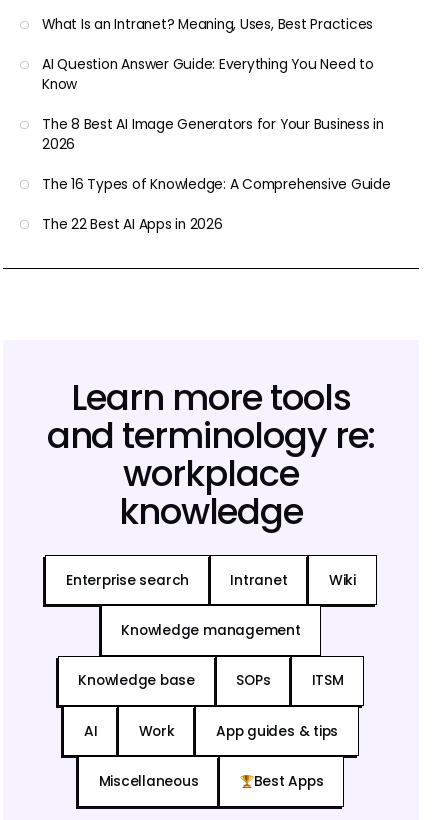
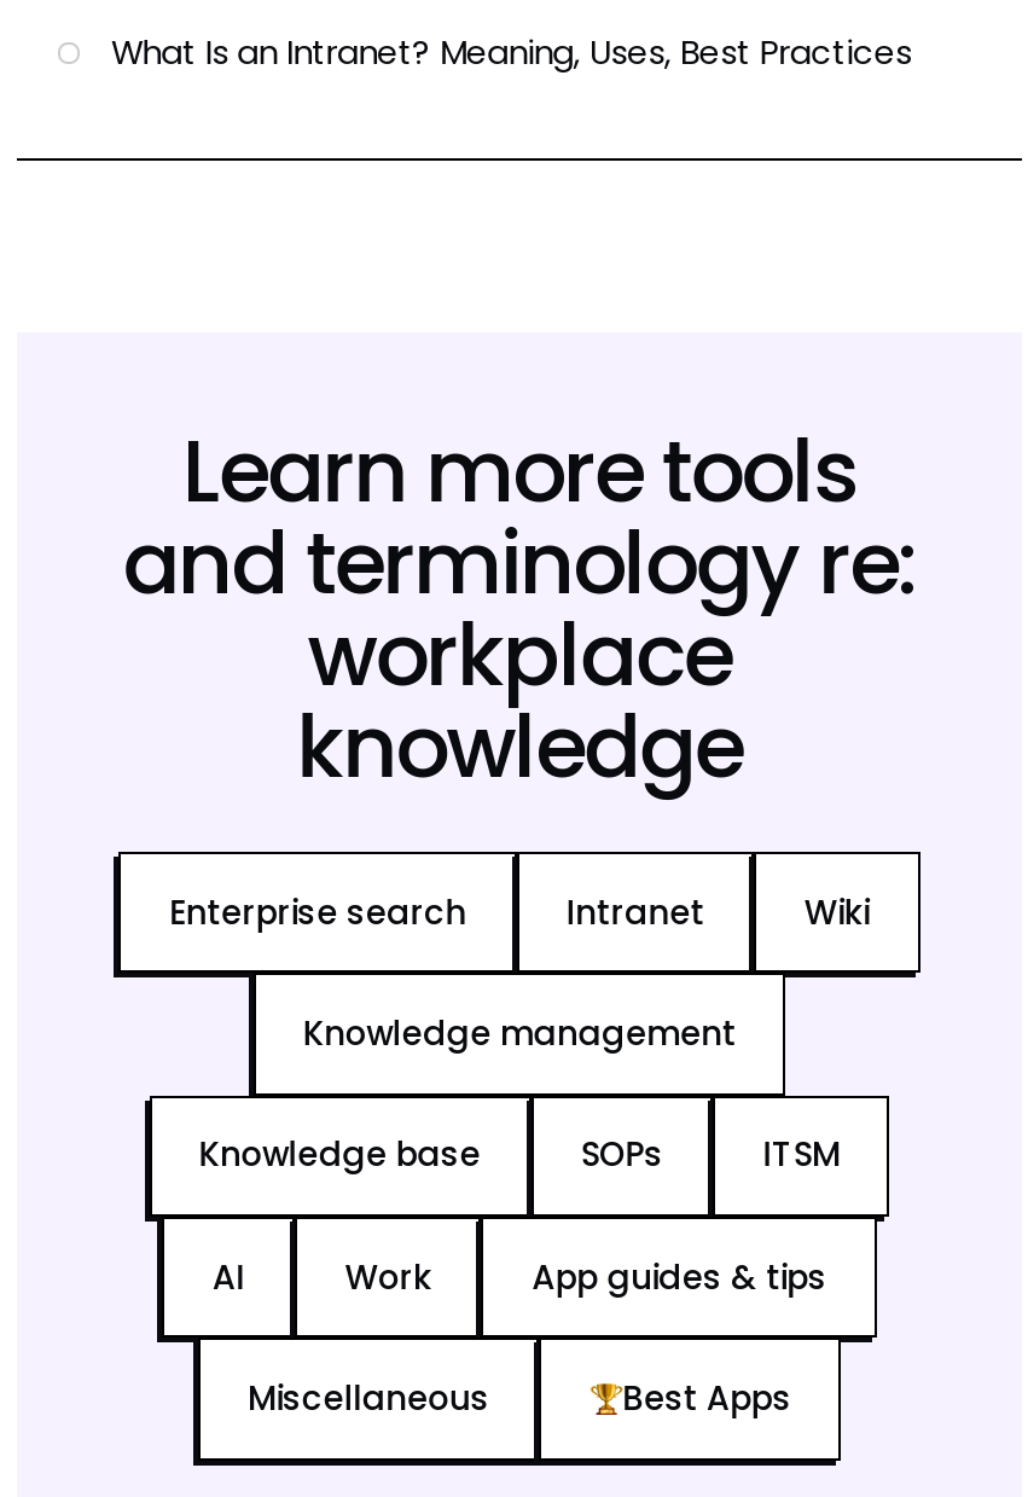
- AI Question Answer Guide: Everything You Need to
- Know
- The 8 Best AI Image Generators for Your Business in
- 2026
- The 16 Types of Knowledge: A Comprehensive Guide
- The 22 Best AI Apps in 2026
